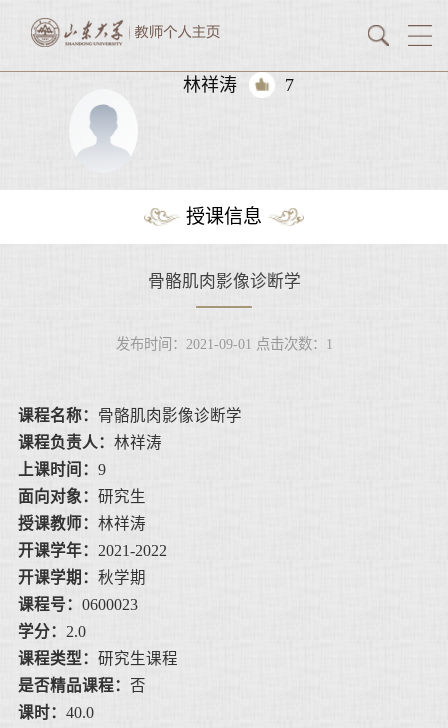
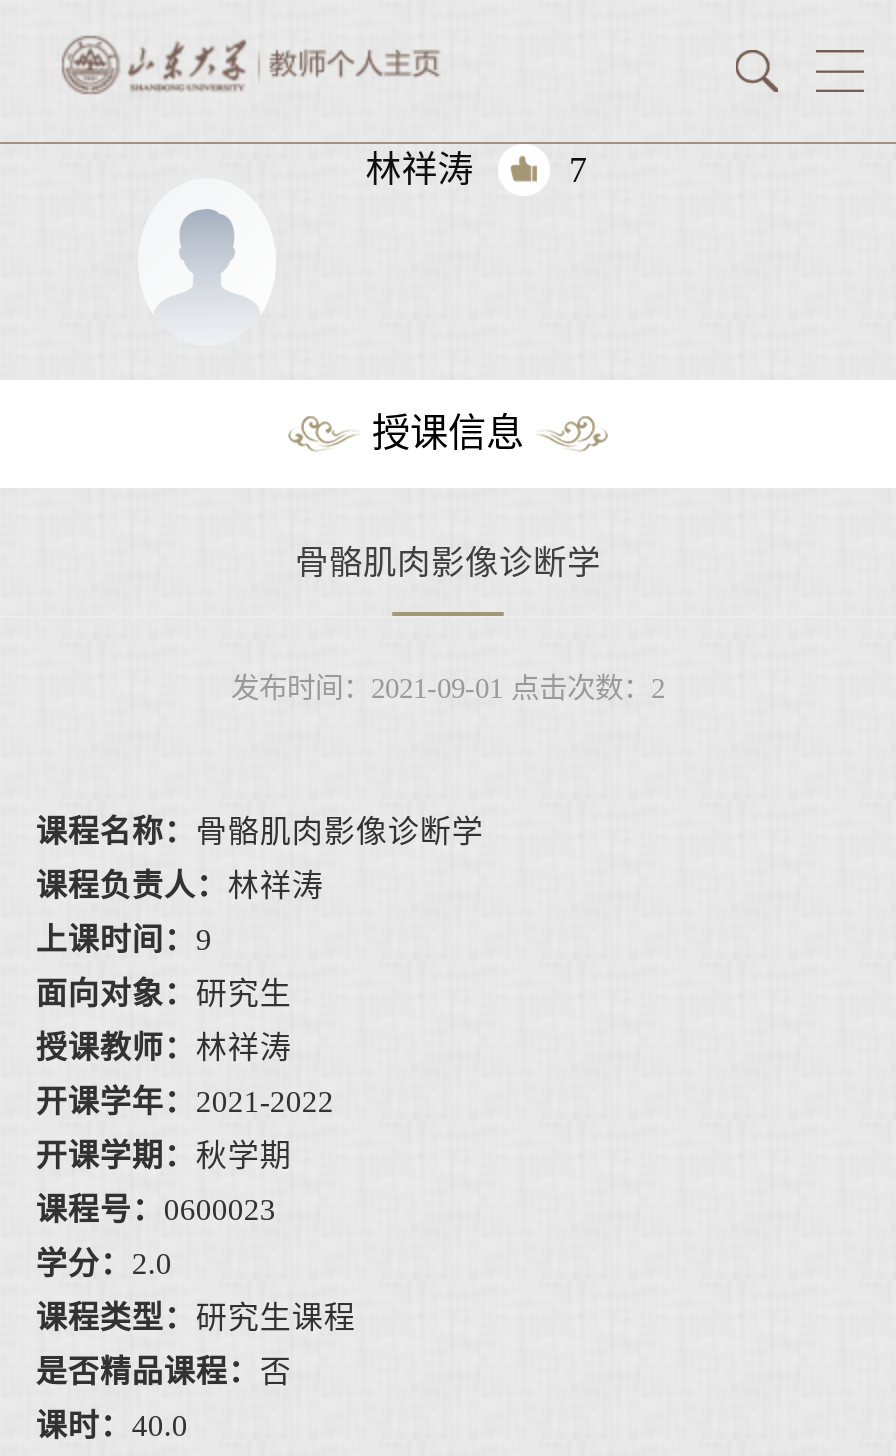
- 发布时间：2021-09-01 点击次数：1
+ 发布时间：2021-09-01 点击次数：2
